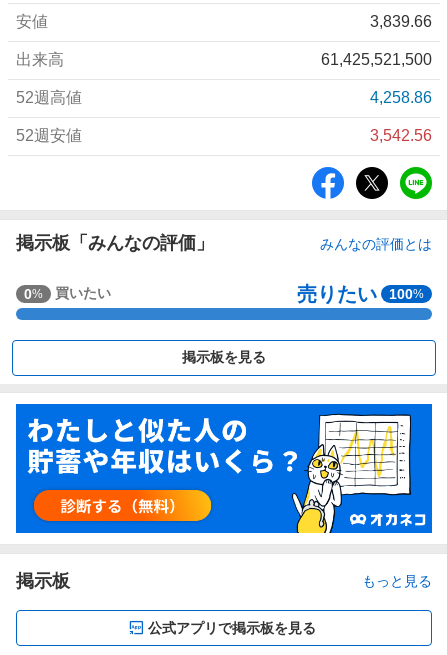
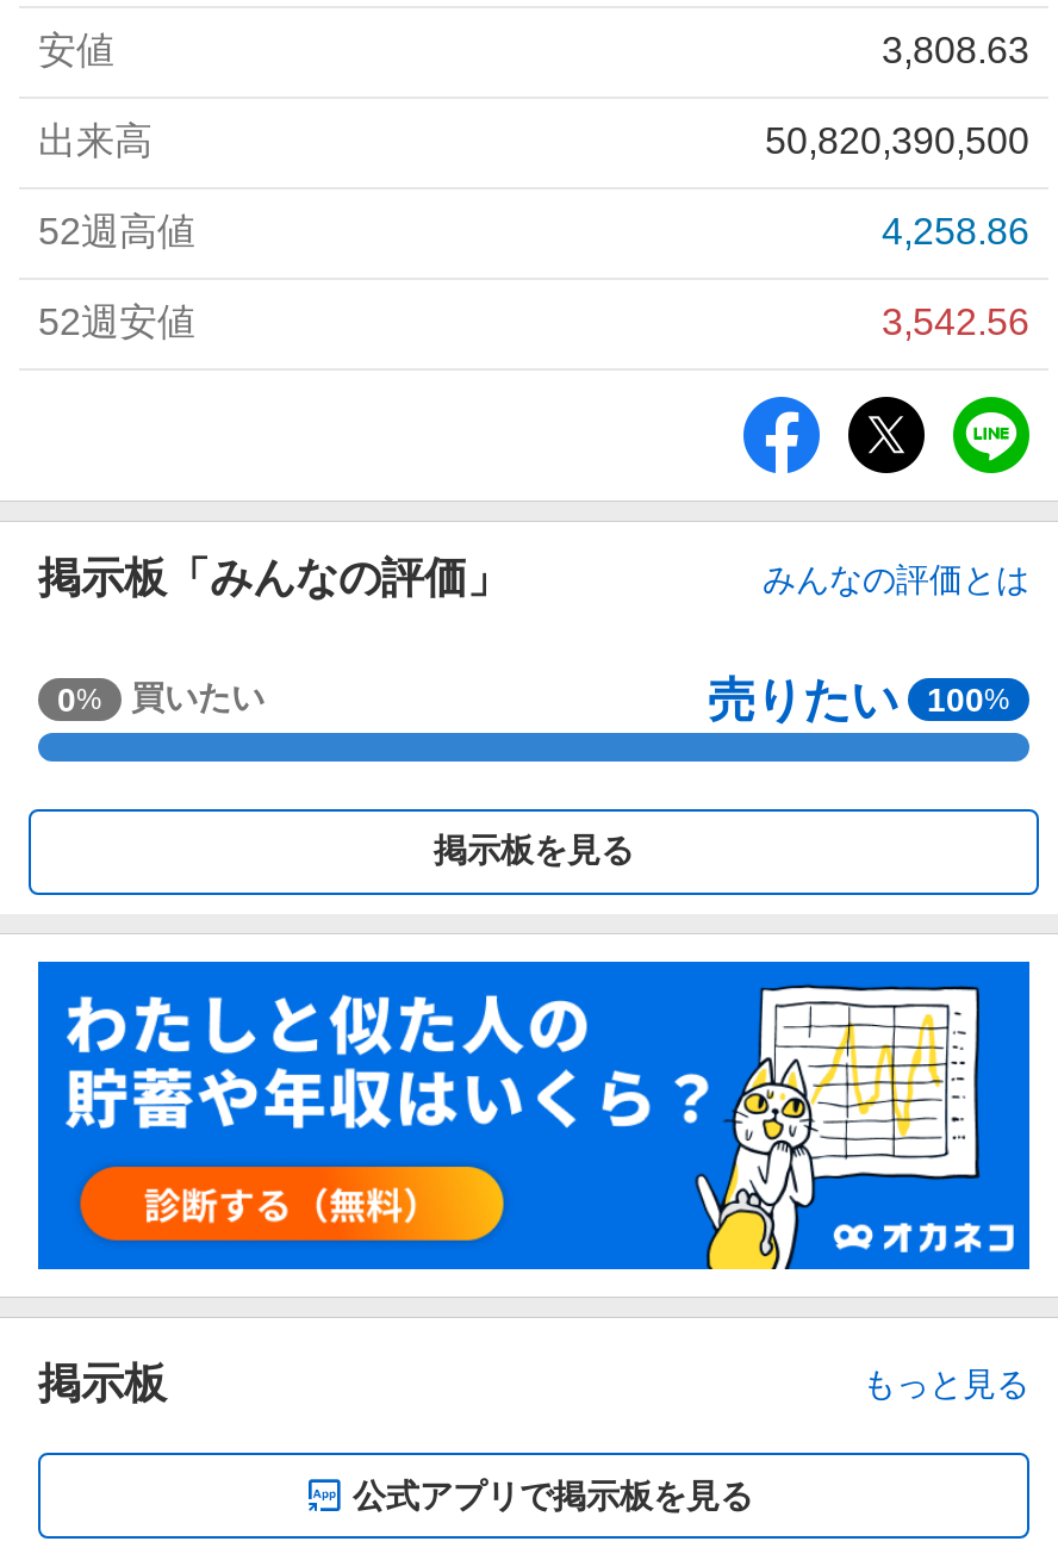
- 3,839.66
+ 3,808.63

- 61,425,521,500
+ 50,820,390,500
